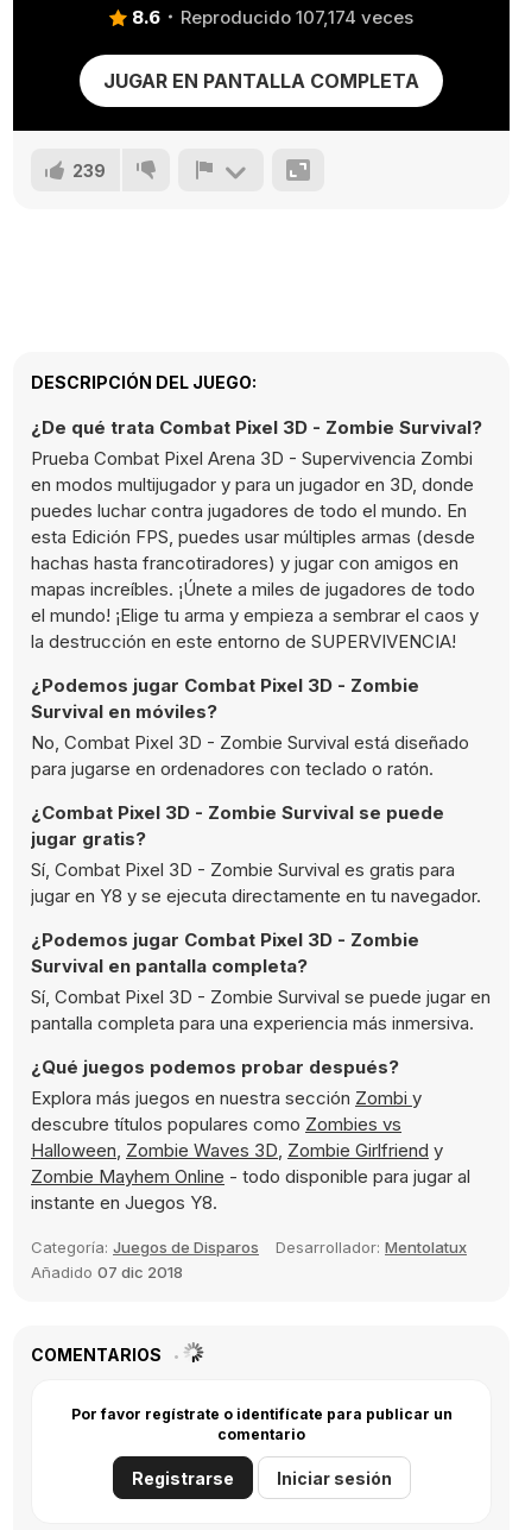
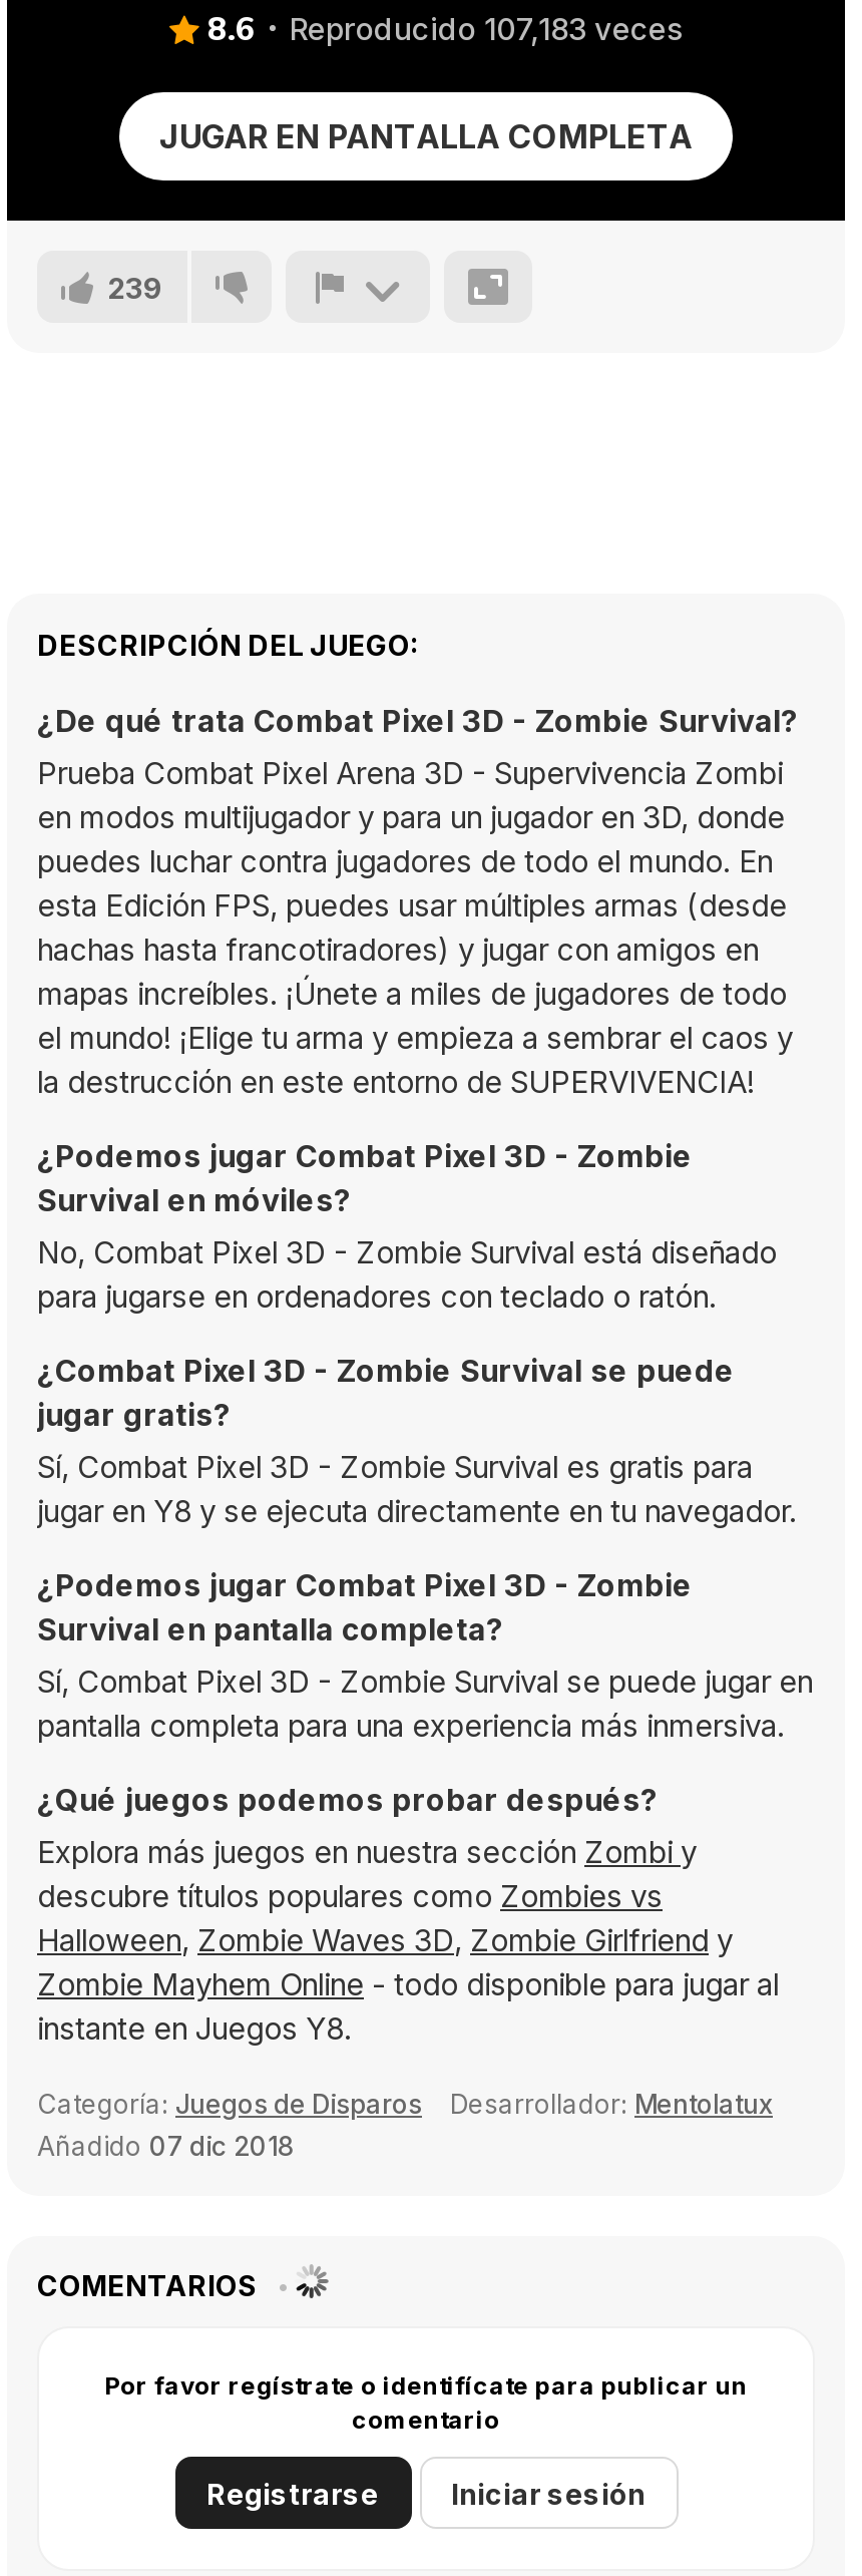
- Reproducido 107,174 veces
+ Reproducido 107,183 veces
